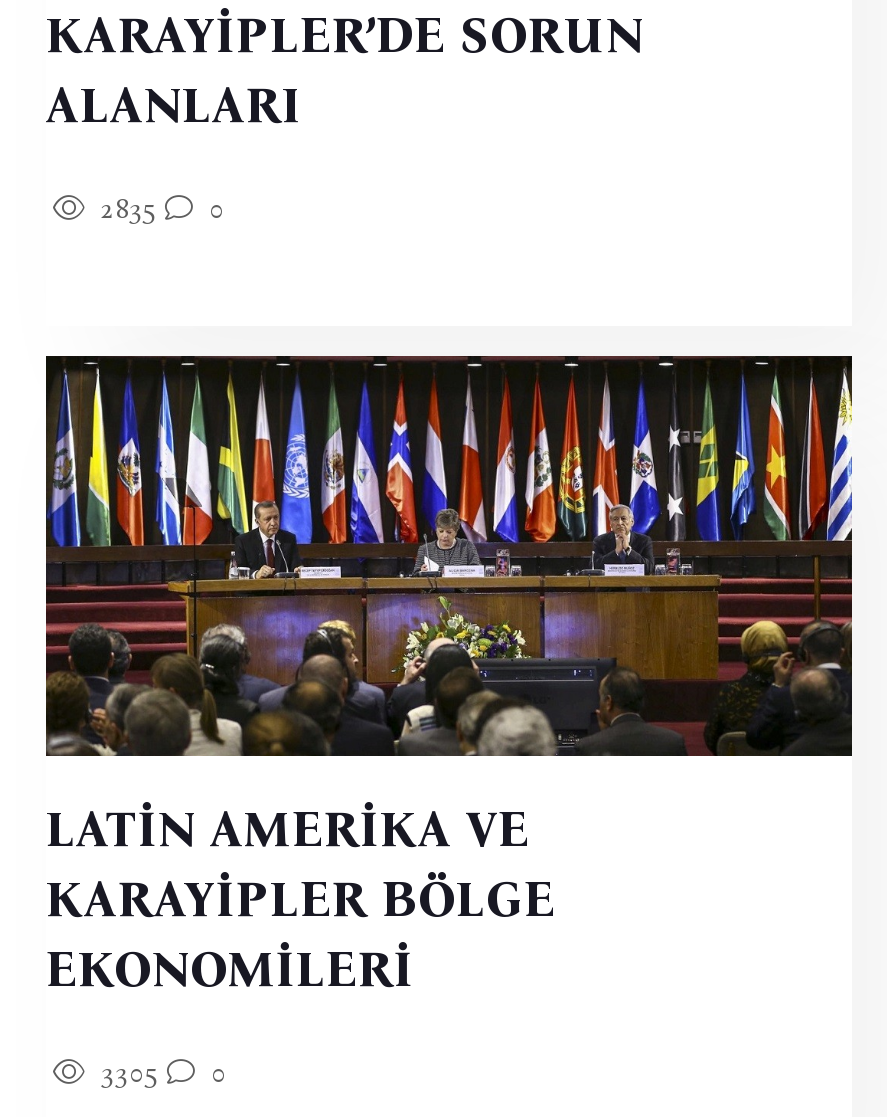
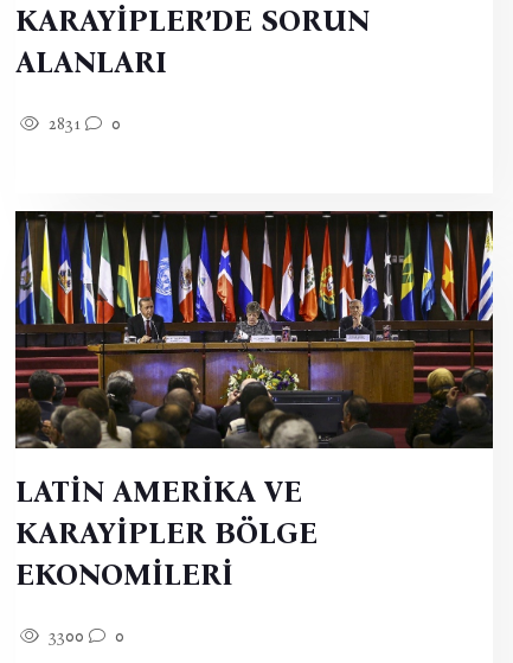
- 2835
+ 2831

- 3305
+ 3300
